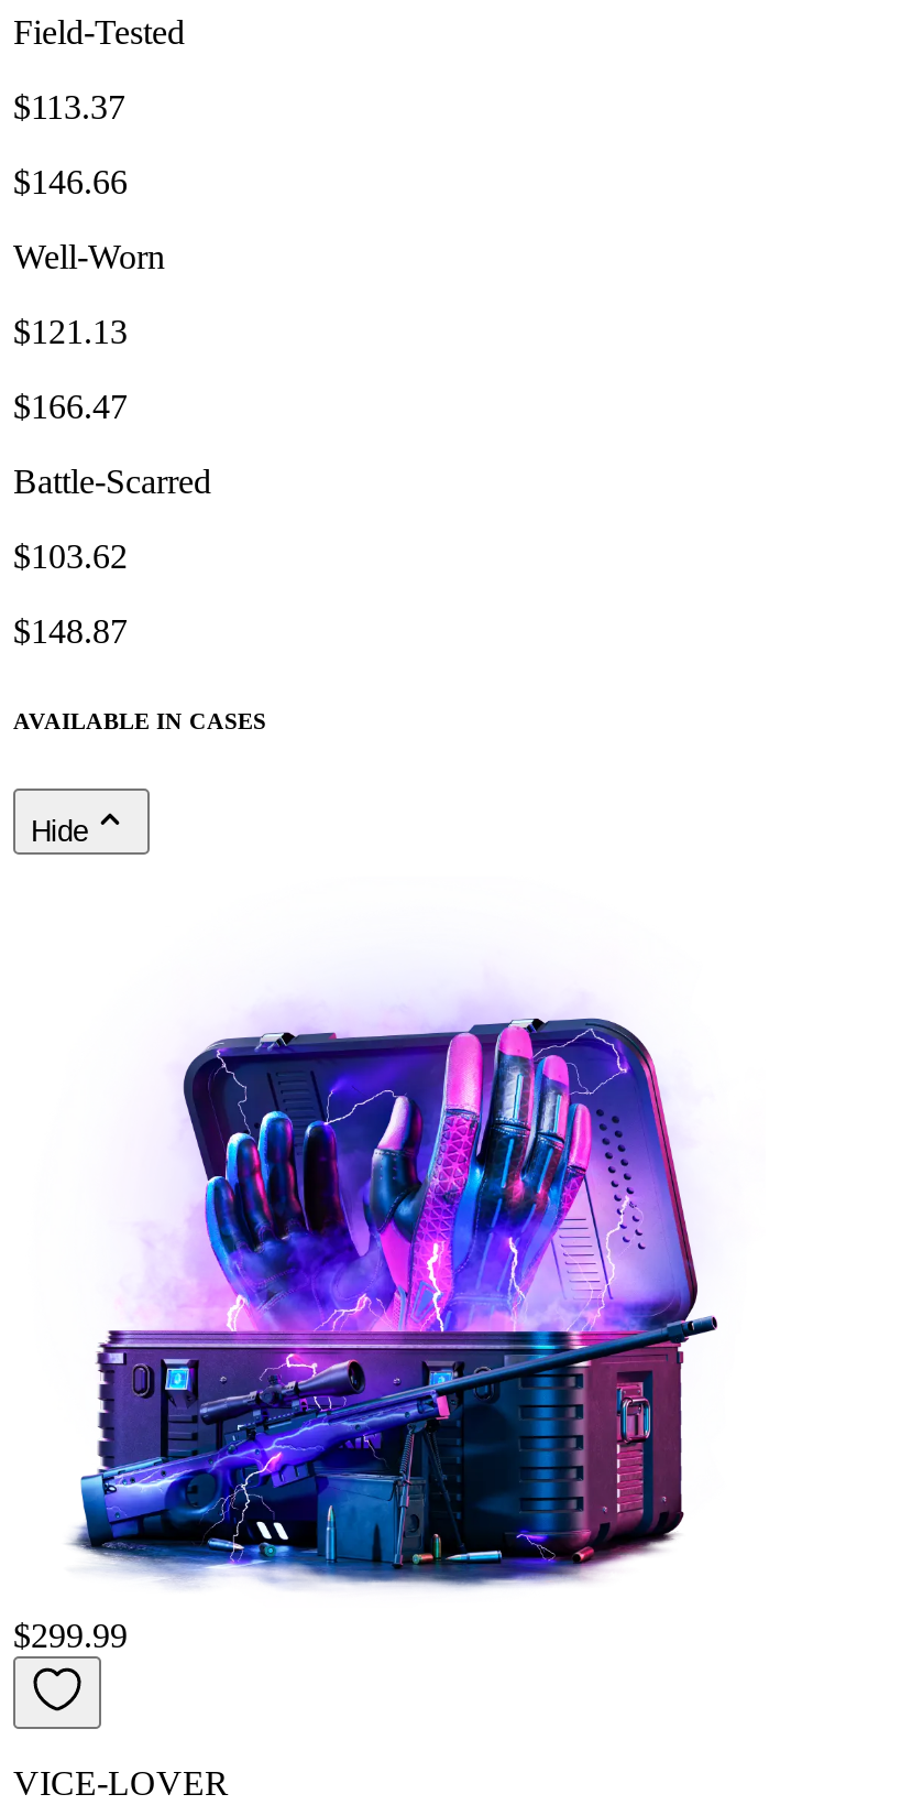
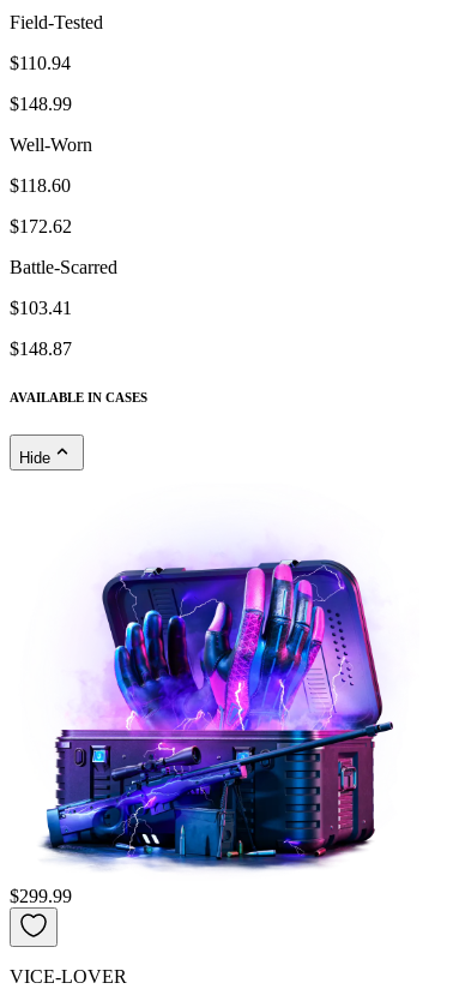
- $113.37
+ $110.94

- $146.66
+ $148.99

- $121.13
+ $118.60

- $166.47
+ $172.62

- $103.62
+ $103.41
